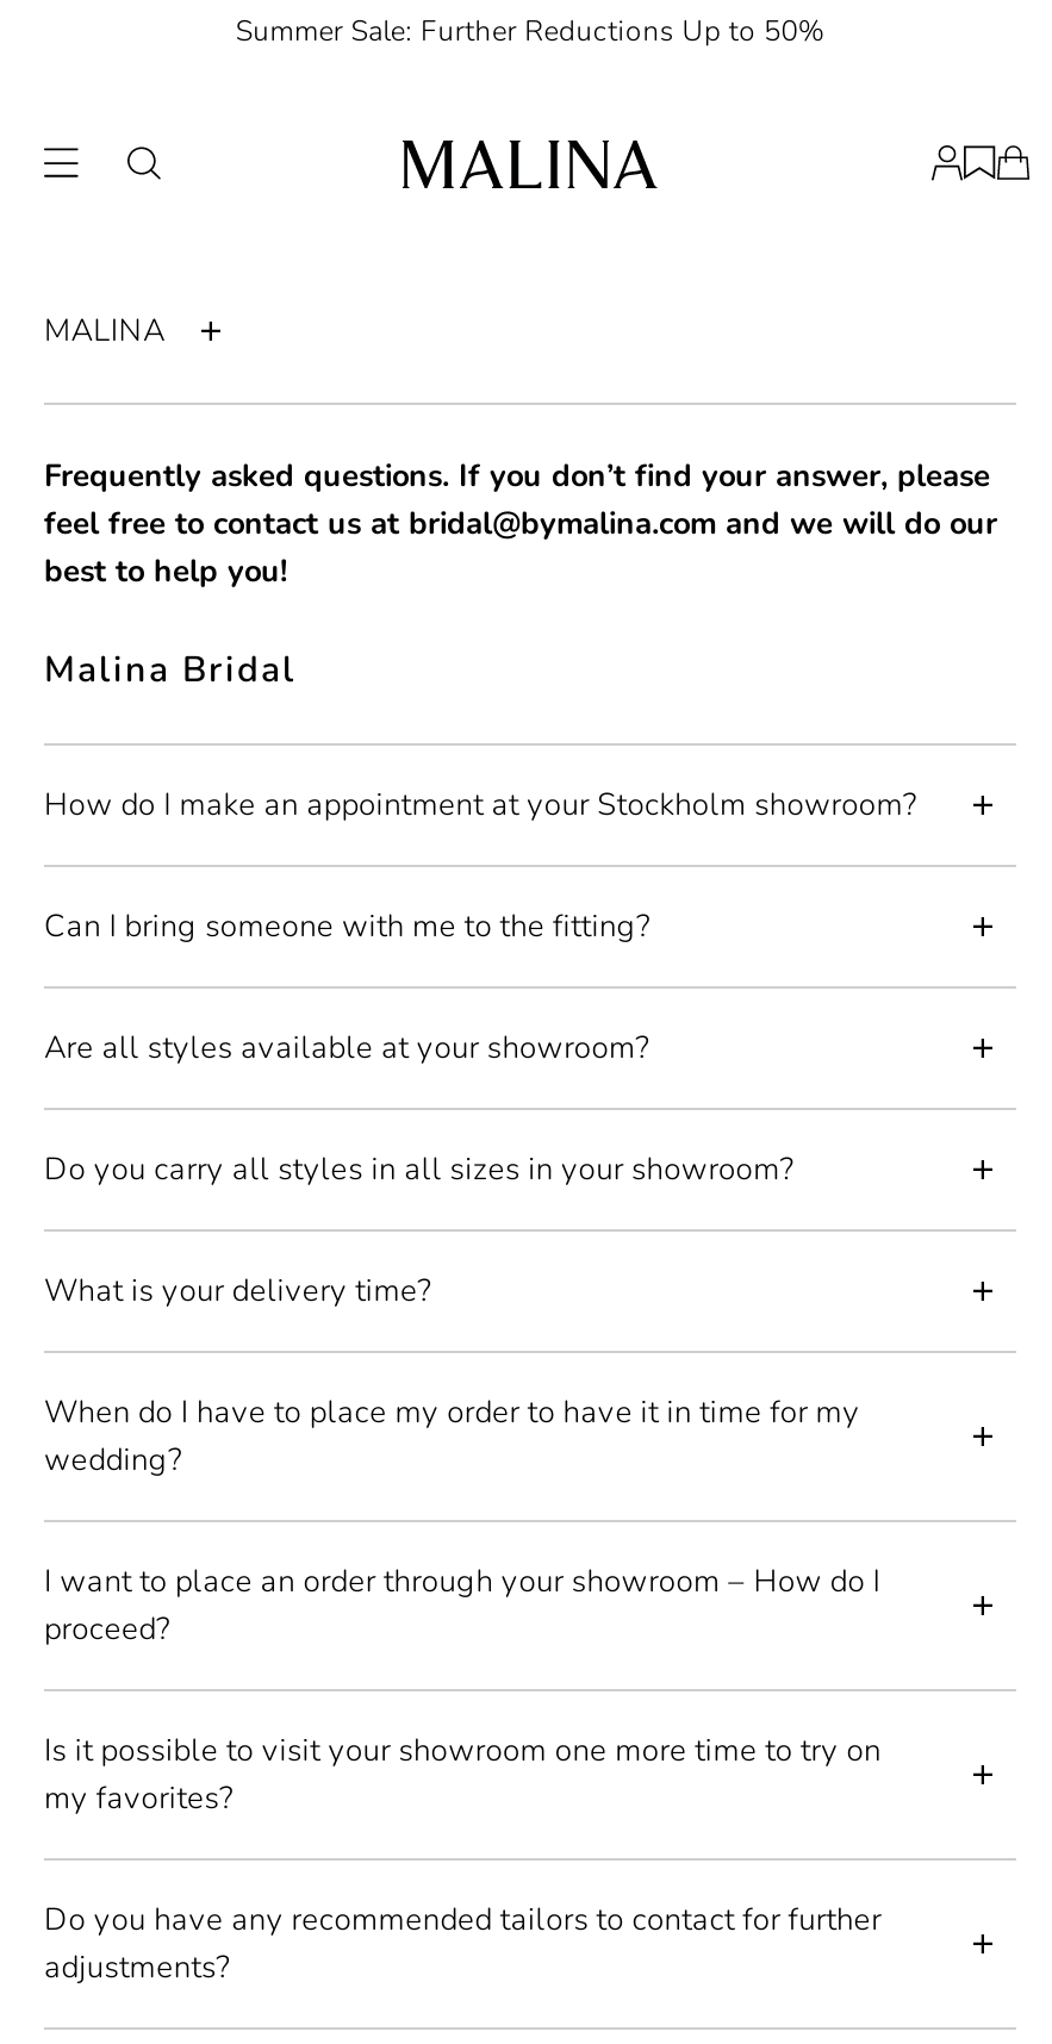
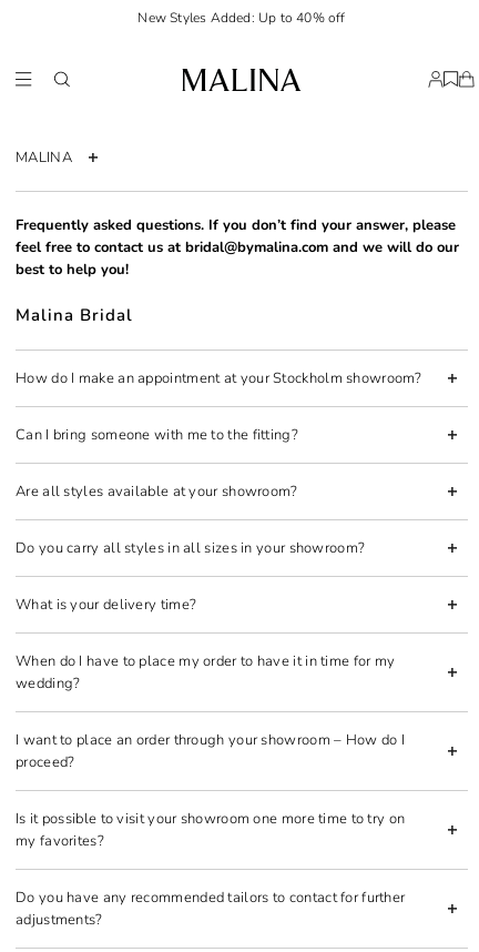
- Summer Sale: Further Reductions Up to 50%
+ New Styles Added: Up to 40% off
